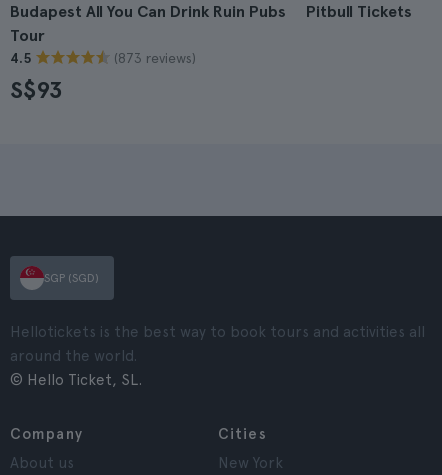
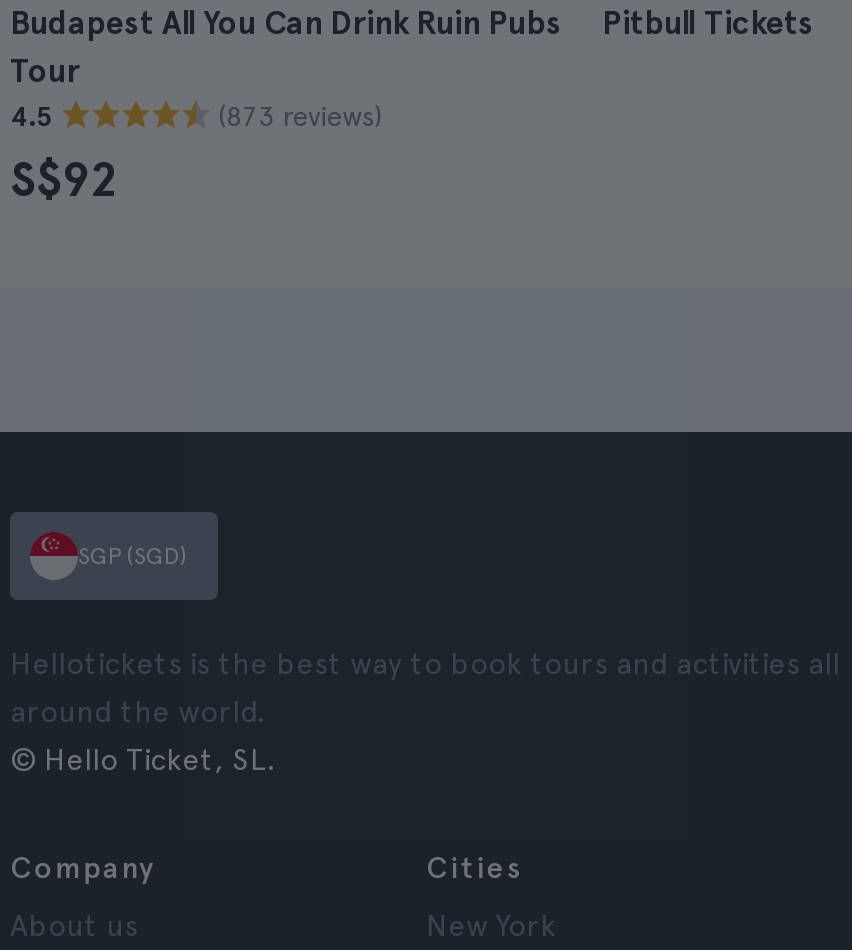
- S$93
+ S$92
